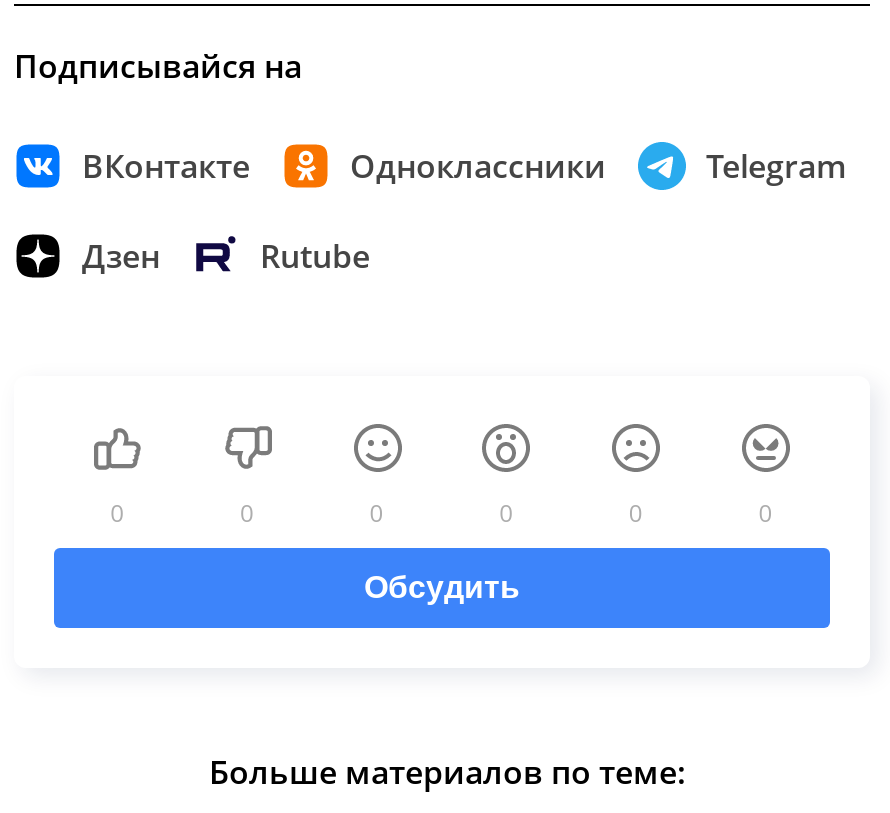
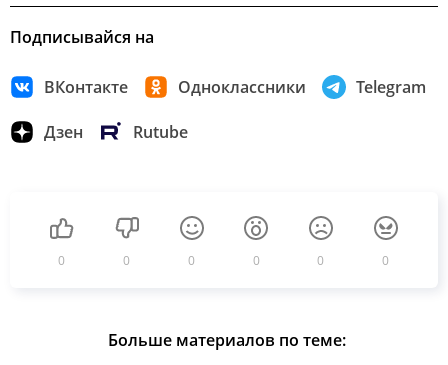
- Обсудить
